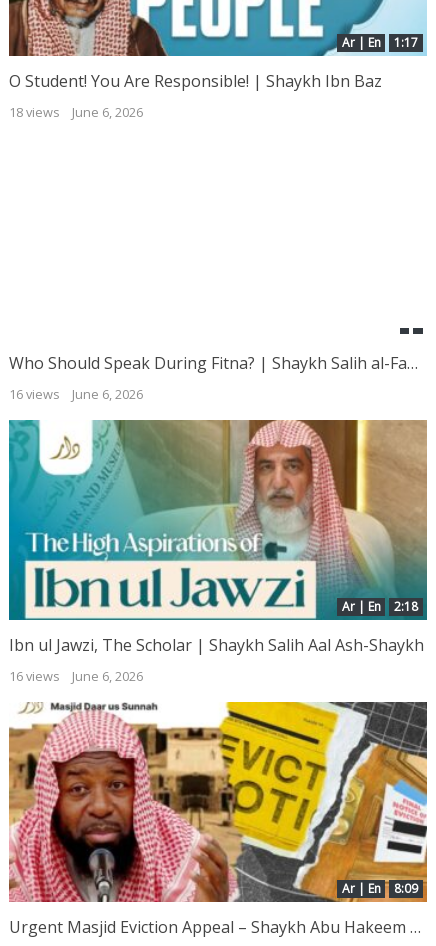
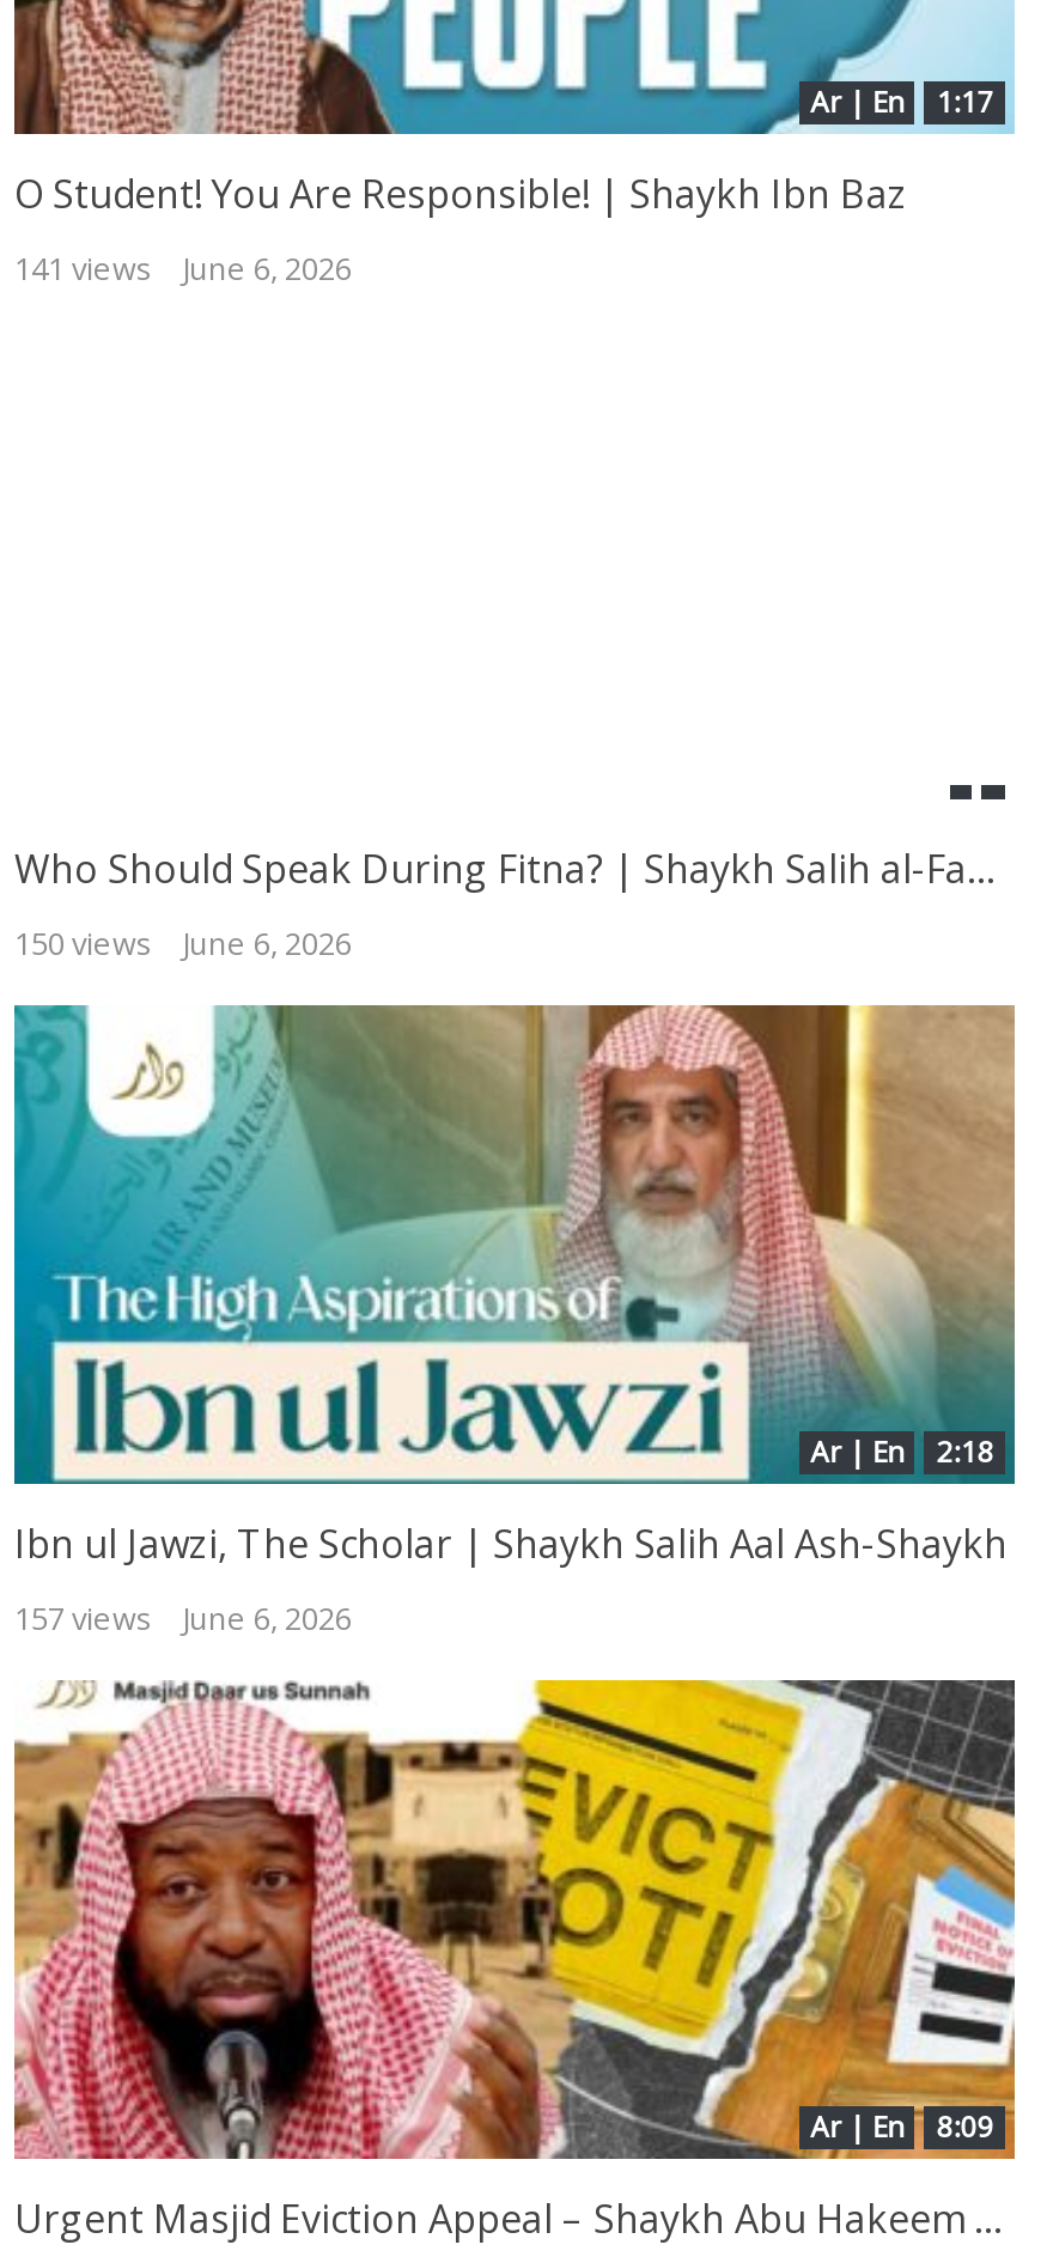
- 18 views June 6, 2026
+ 141 views June 6, 2026

- 16 views June 6, 2026
+ 150 views June 6, 2026

- 16 views June 6, 2026
+ 157 views June 6, 2026
